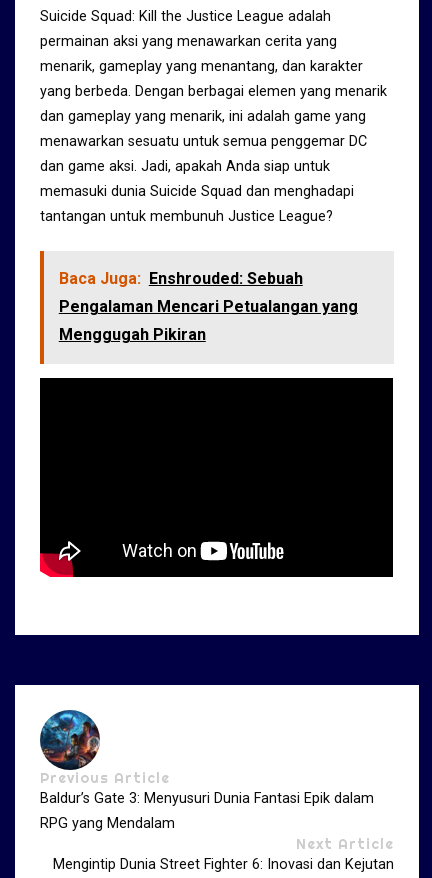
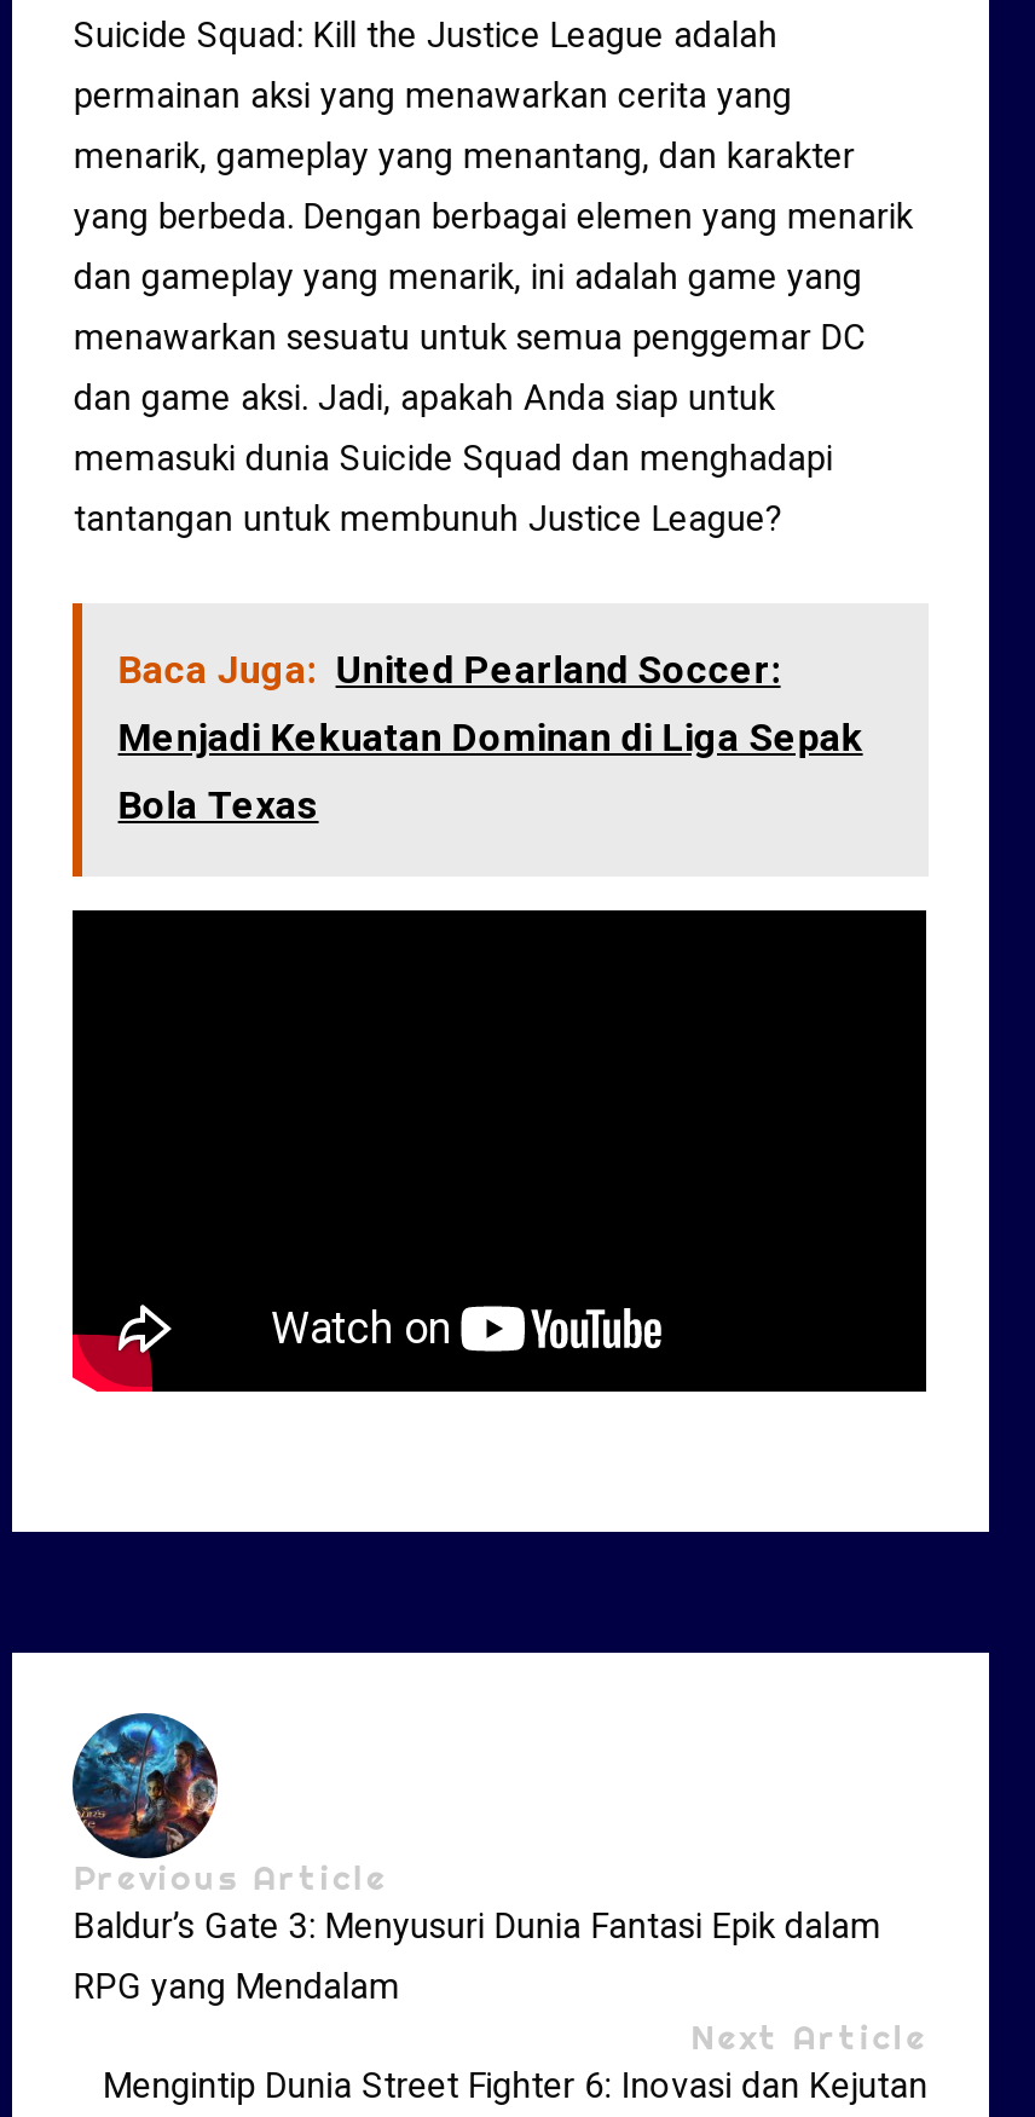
- Baca Juga: Enshrouded: Sebuah
+ Baca Juga: United Pearland Soccer:

- Pengalaman Mencari Petualangan yang
+ Menjadi Kekuatan Dominan di Liga Sepak

- Menggugah Pikiran
+ Bola Texas
